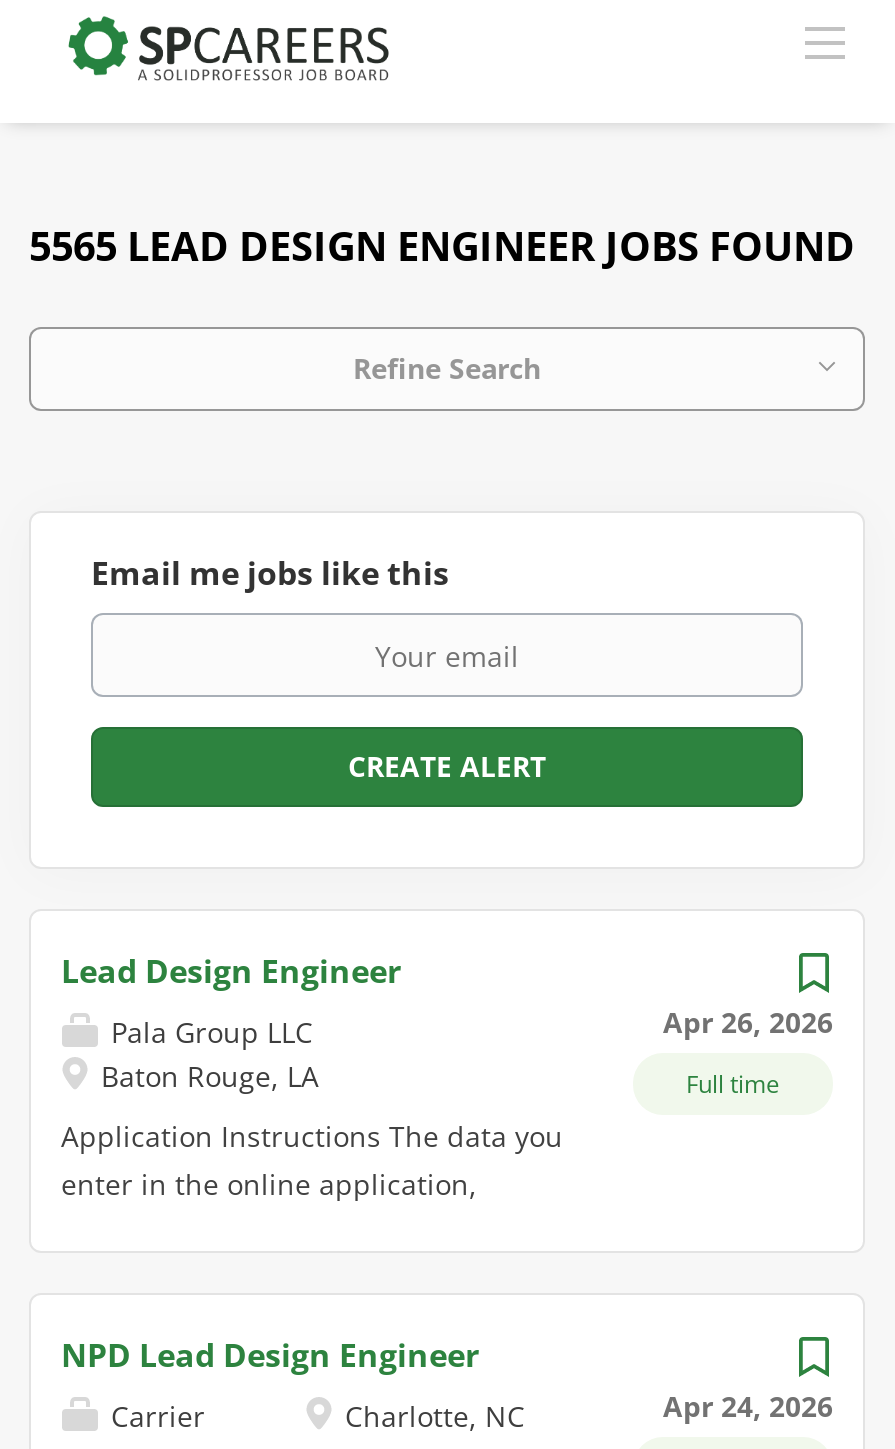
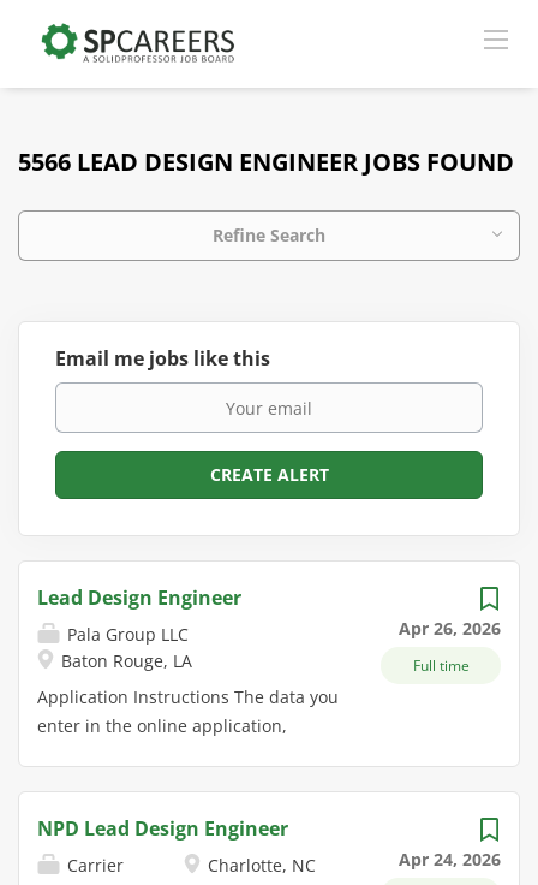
- 5565 LEAD DESIGN ENGINEER JOBS FOUND
+ 5566 LEAD DESIGN ENGINEER JOBS FOUND
